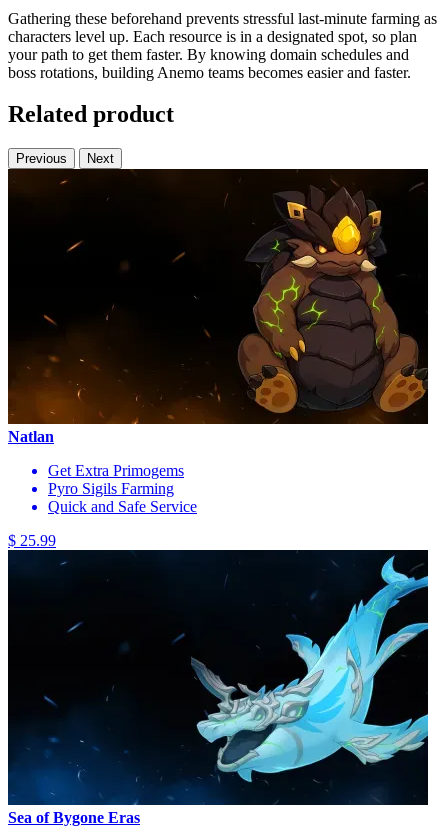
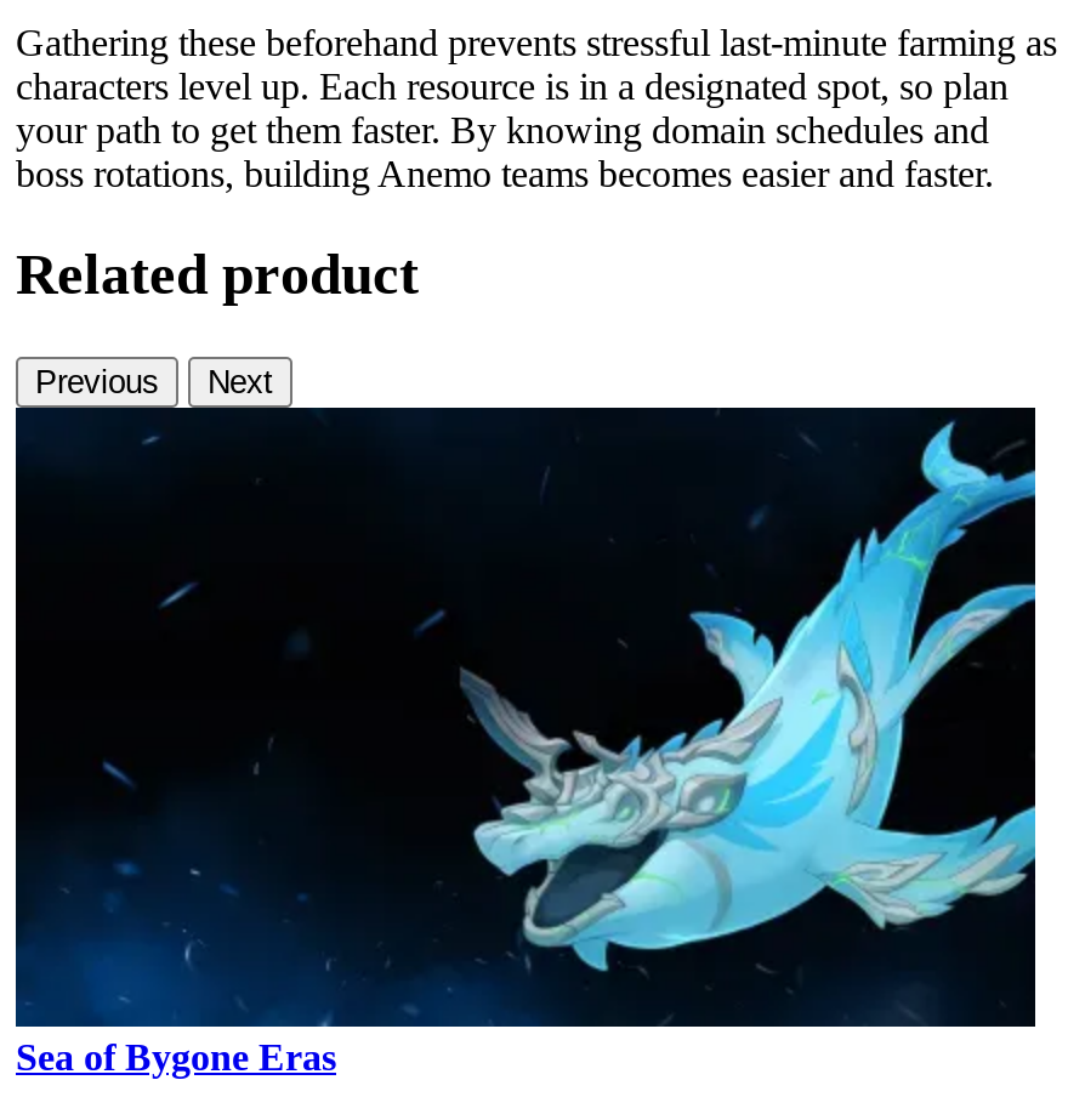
- [image]
- Natlan
- Get Extra Primogems
- Pyro Sigils Farming
- Quick and Safe Service
- $ 25.99
